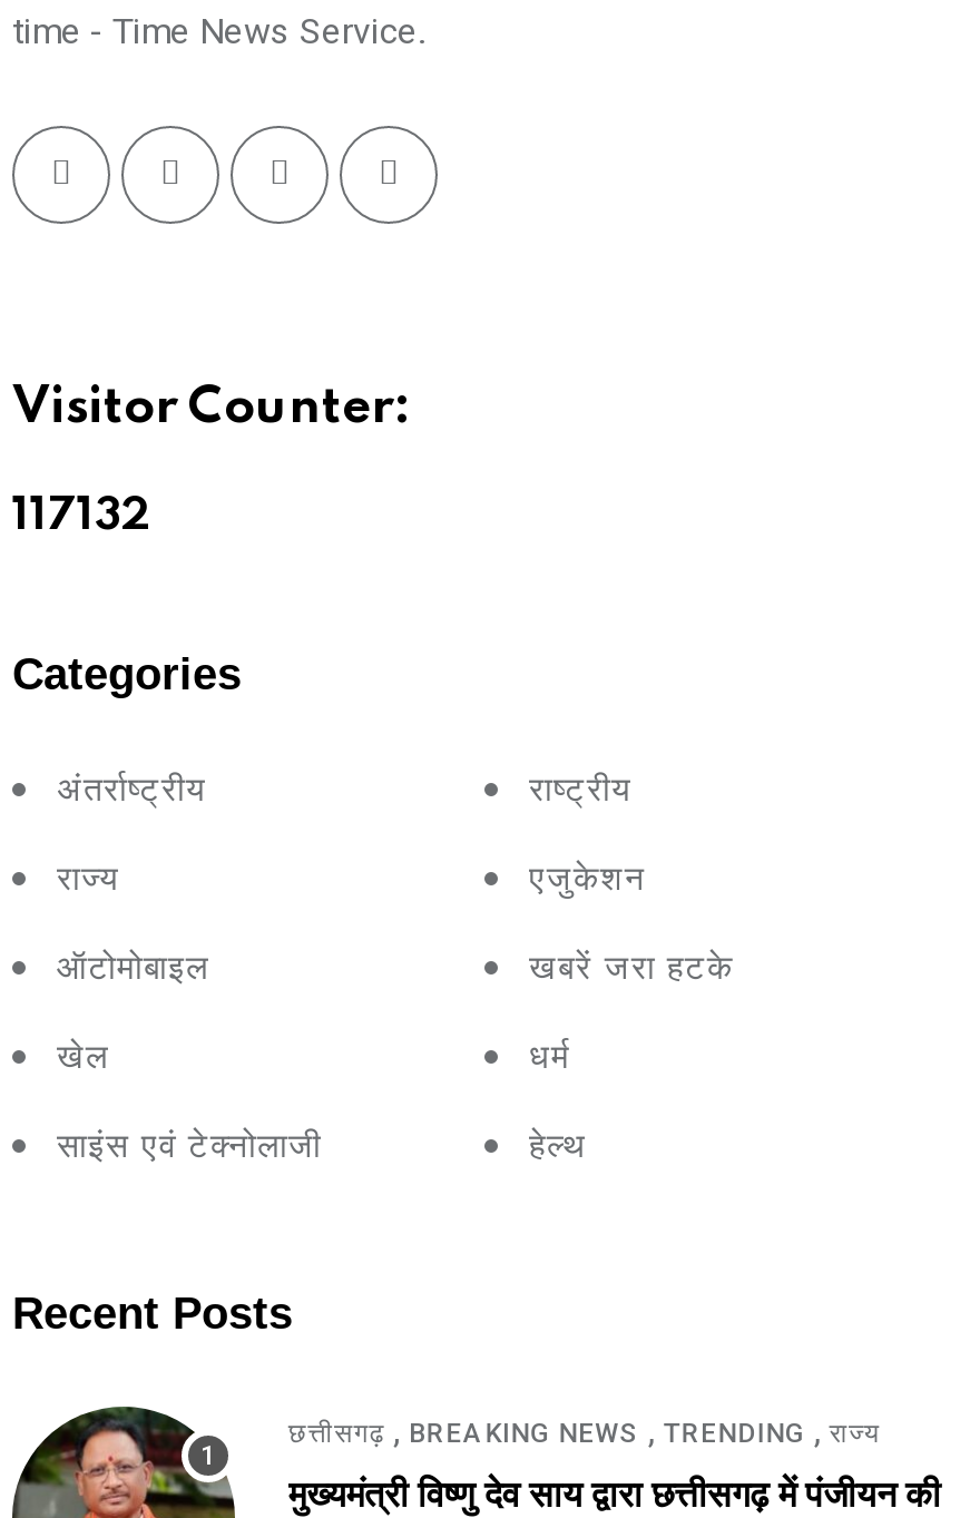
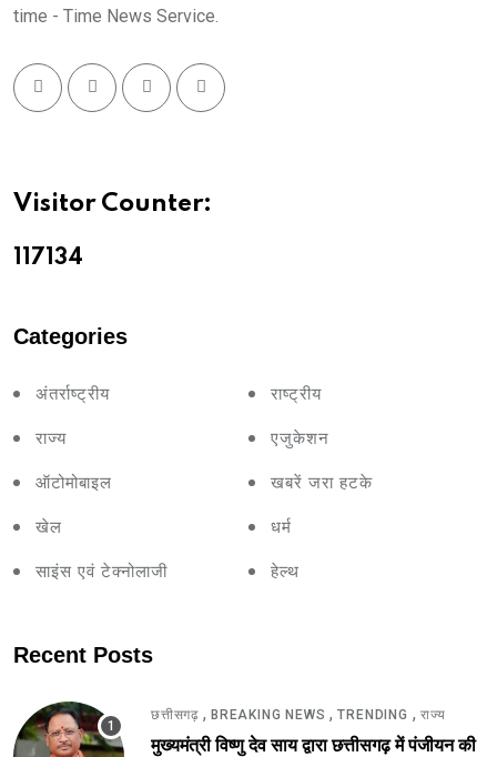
- 117132
+ 117134
